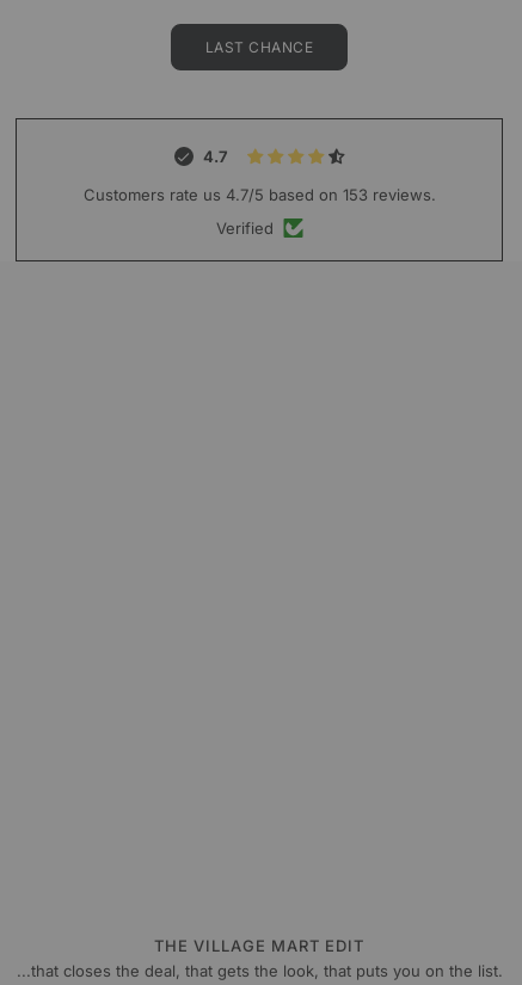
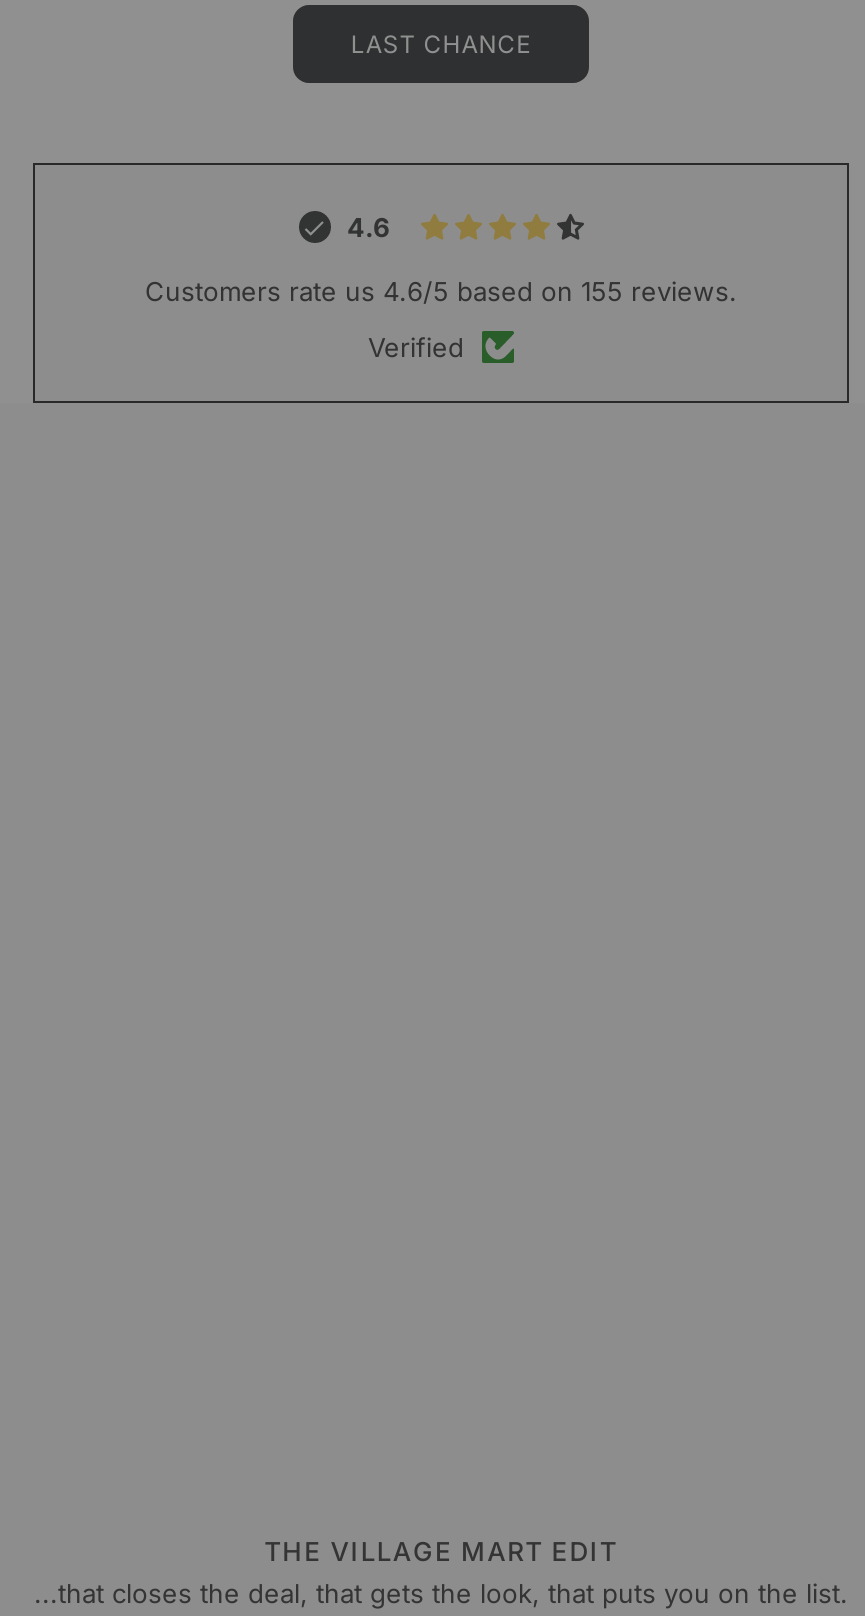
- 4.7
+ 4.6

- Customers rate us 4.7/5 based on 153 reviews.
+ Customers rate us 4.6/5 based on 155 reviews.
